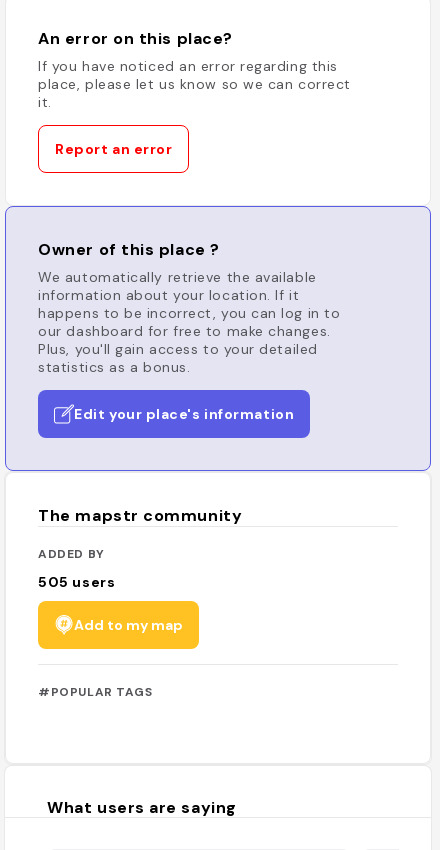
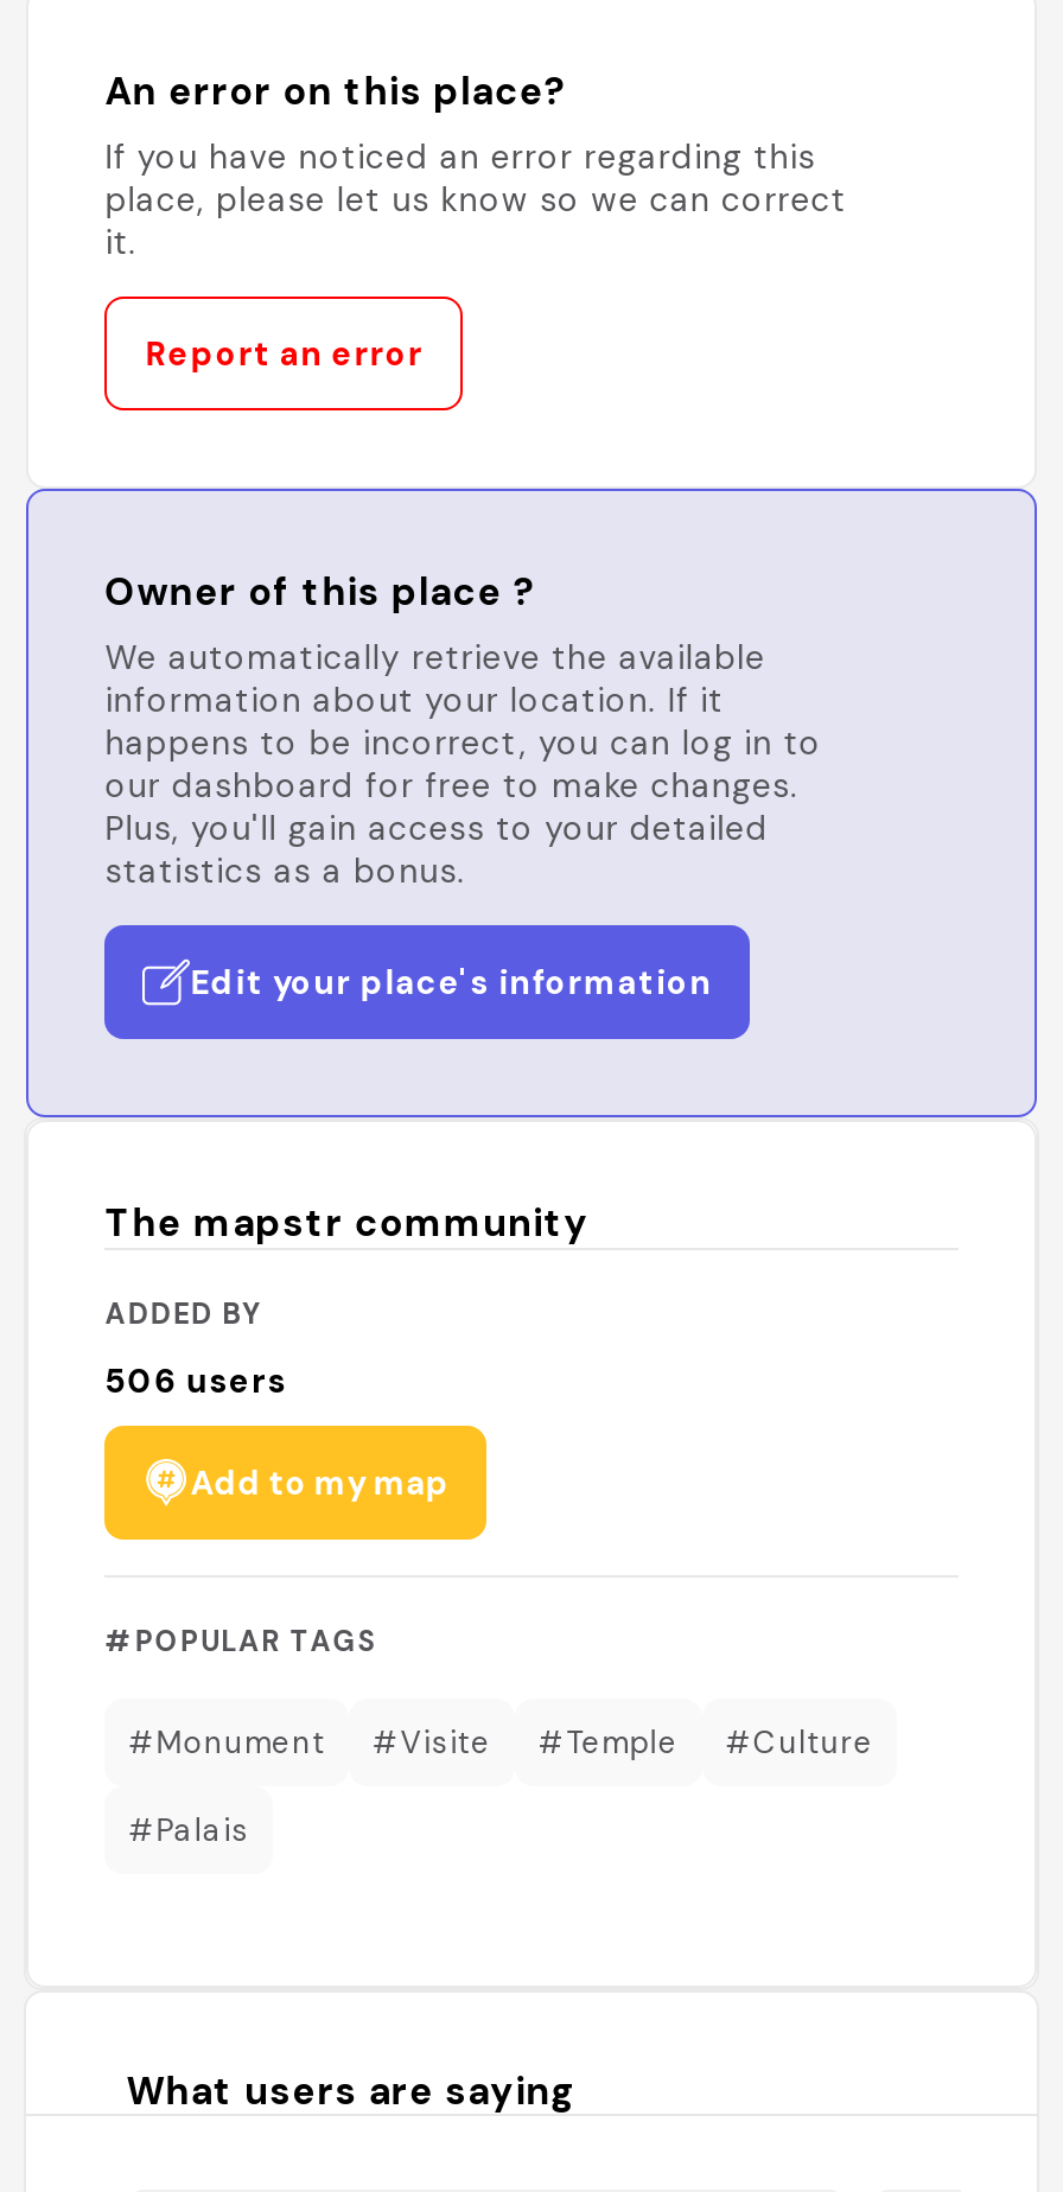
- 505 users
+ 506 users

+ #Monument
+ #Visite
+ #Temple
+ #Culture
+ #Palais
